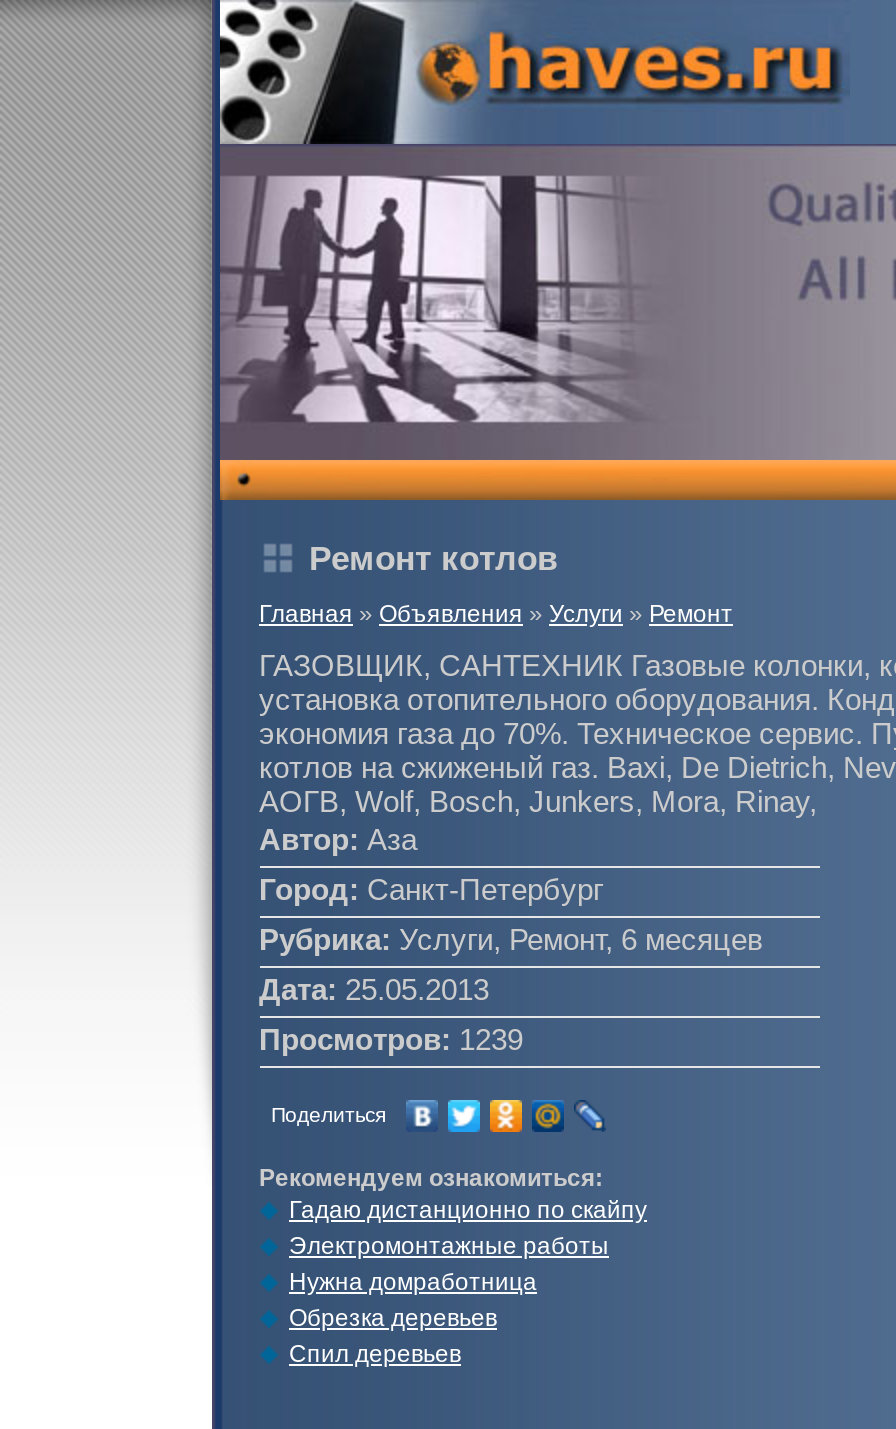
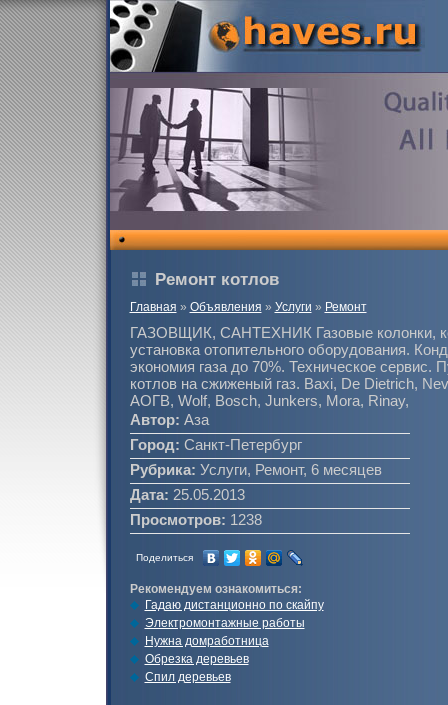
- Просмотров: 1239
+ Просмотров: 1238
